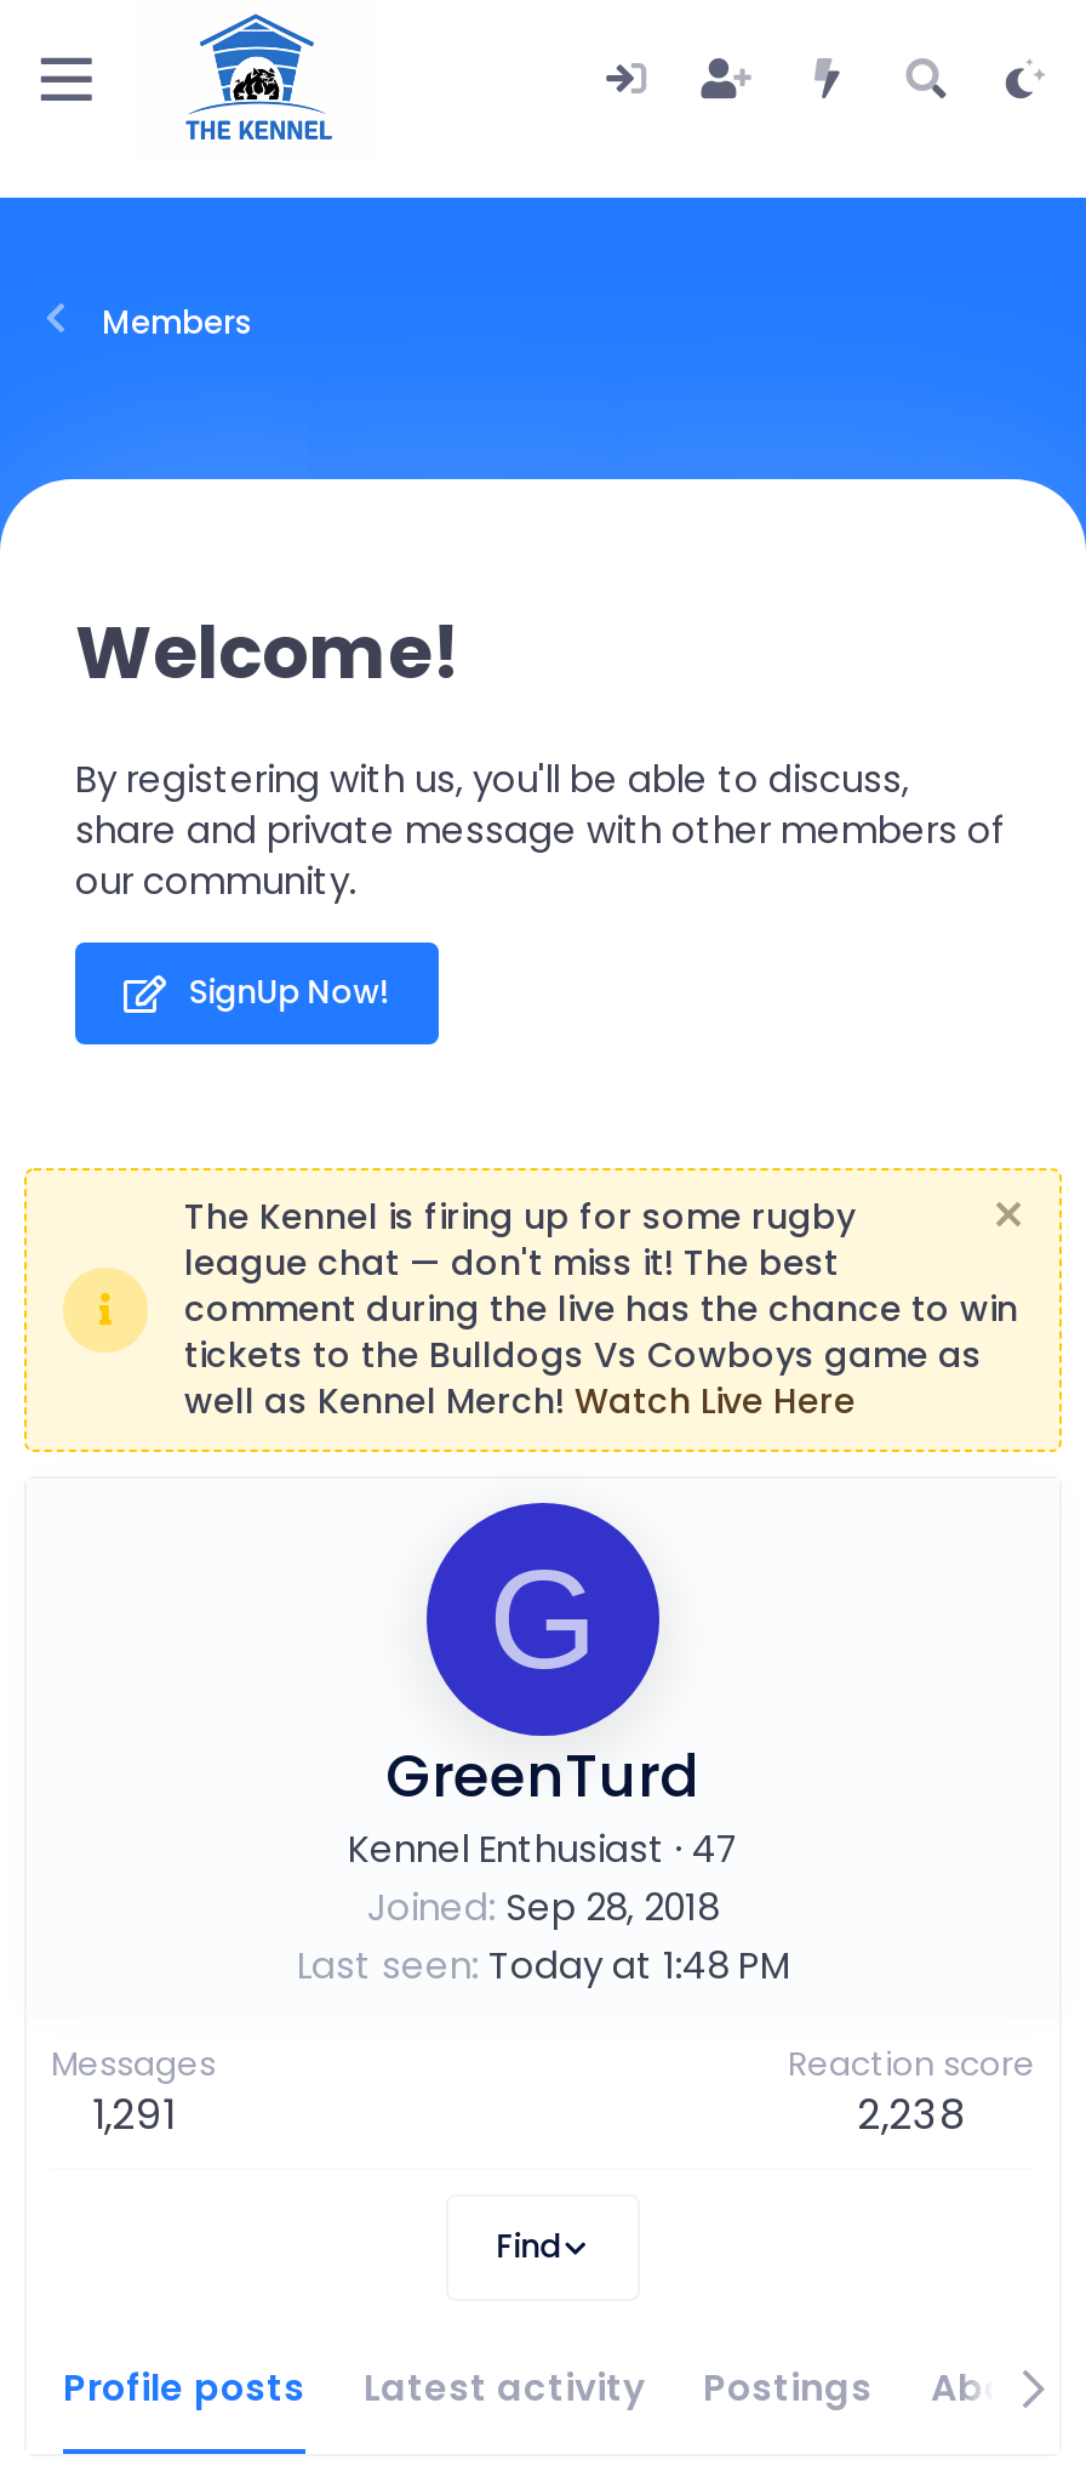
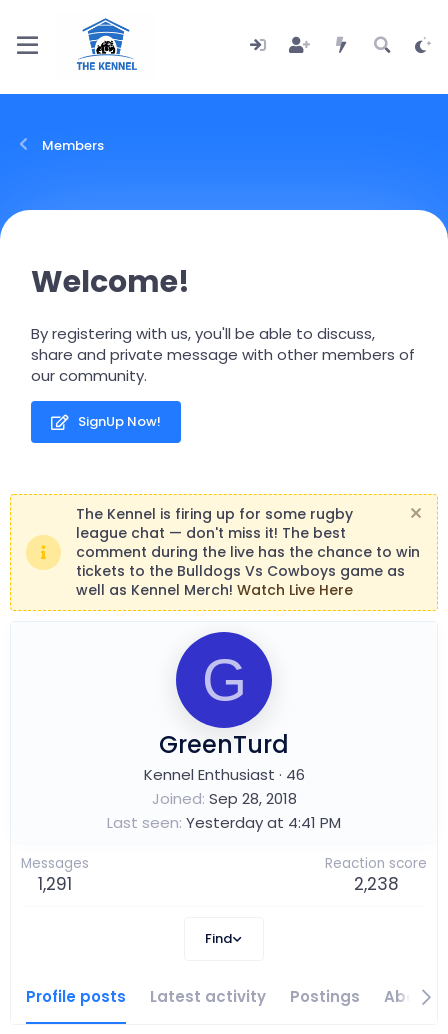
- Kennel Enthusiast · 47
+ Kennel Enthusiast · 46

- Last seen Today at 1:48 PM
+ Last seen Yesterday at 4:41 PM
